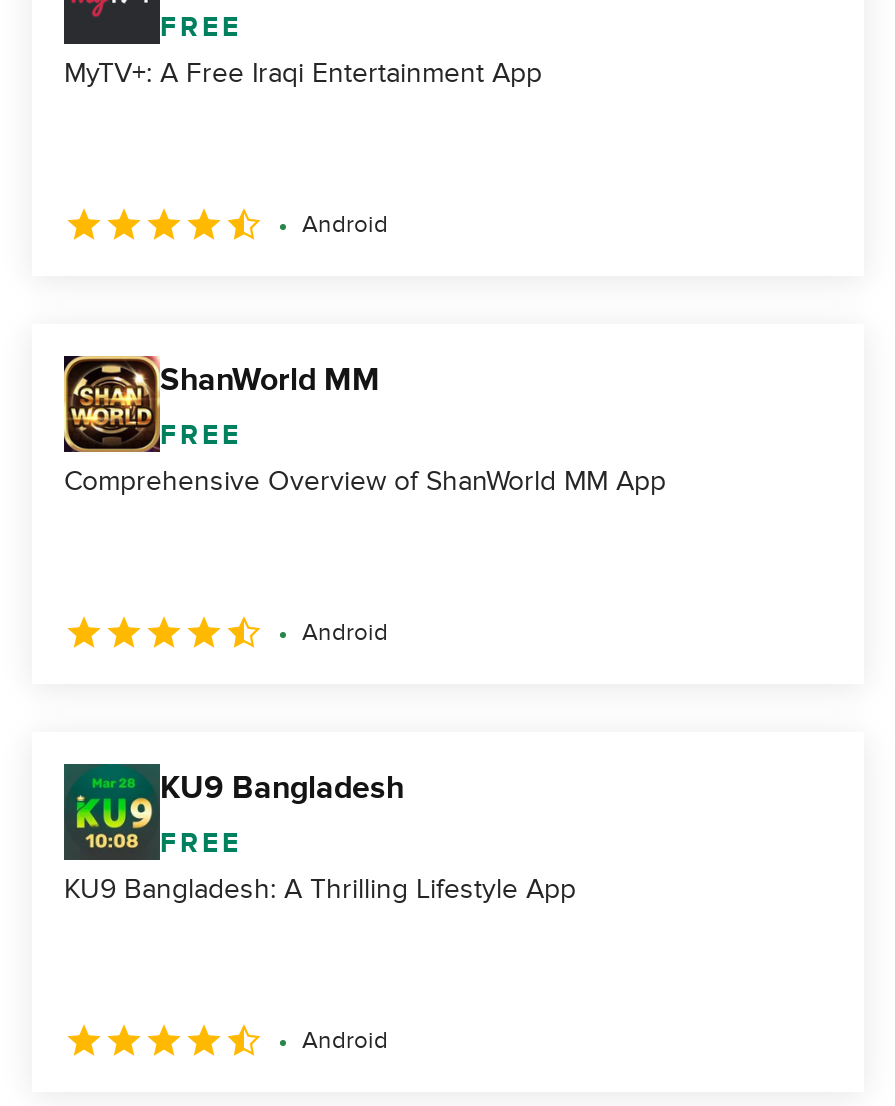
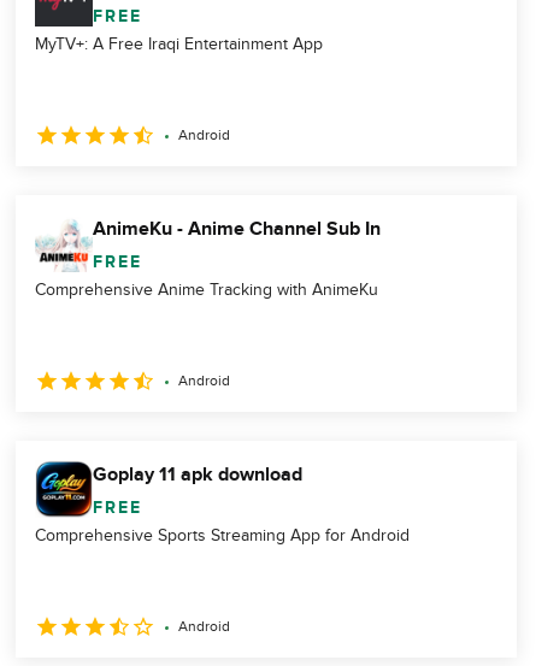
- [image]
- ShanWorld MM
+ [image]
+ AnimeKu - Anime Channel Sub In

- Comprehensive Overview of ShanWorld MM App
+ Comprehensive Anime Tracking with AnimeKu

- [image]
- KU9 Bangladesh
+ [image]
+ Goplay 11 apk download

- KU9 Bangladesh: A Thrilling Lifestyle App
+ Comprehensive Sports Streaming App for Android
